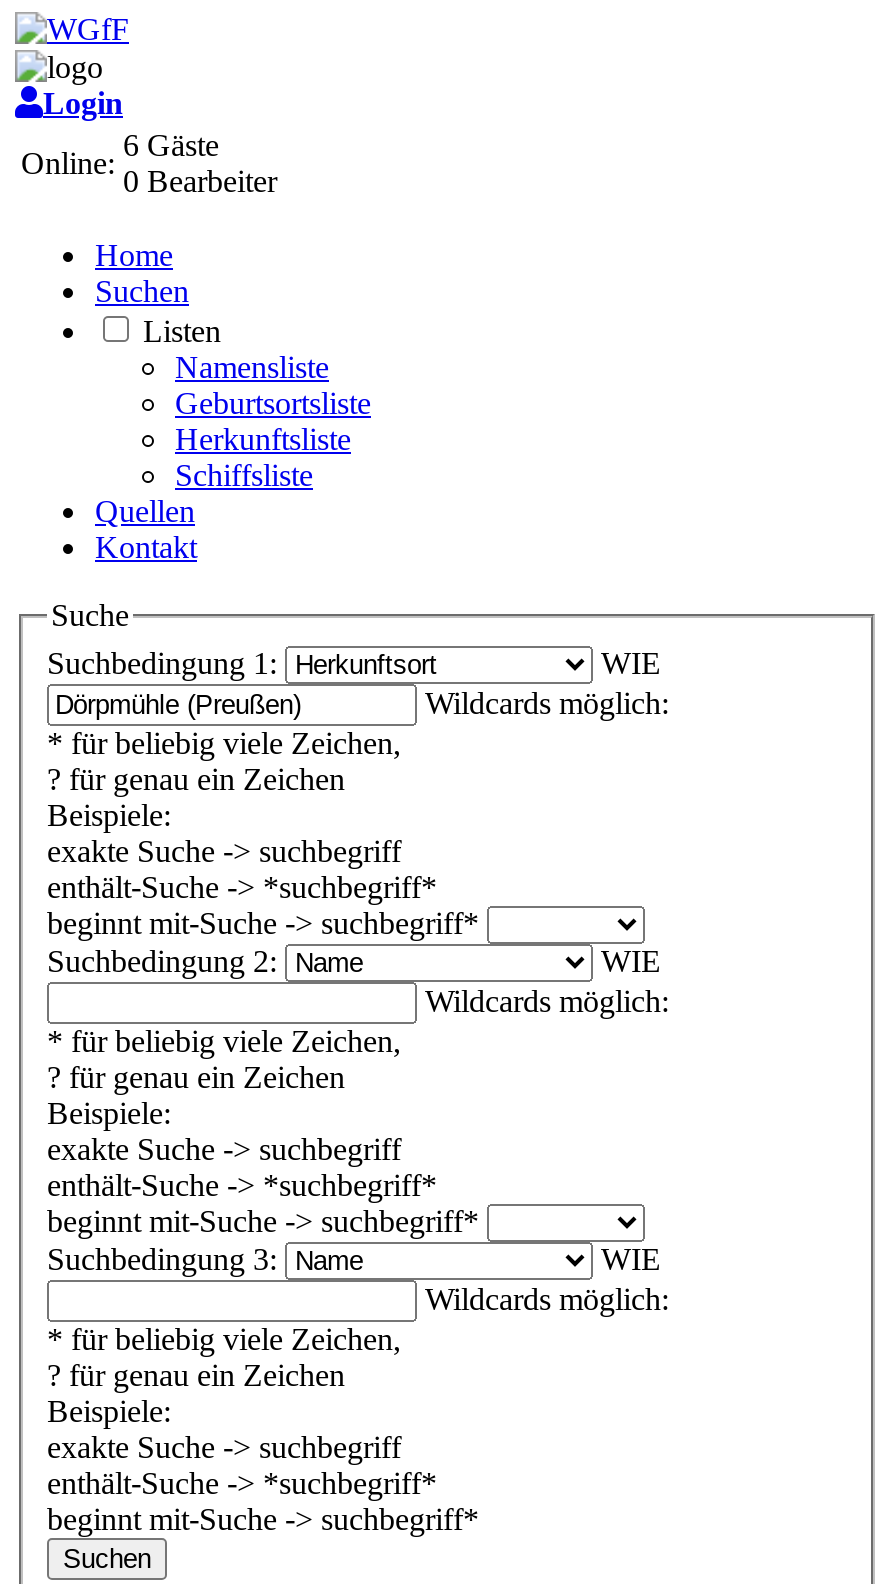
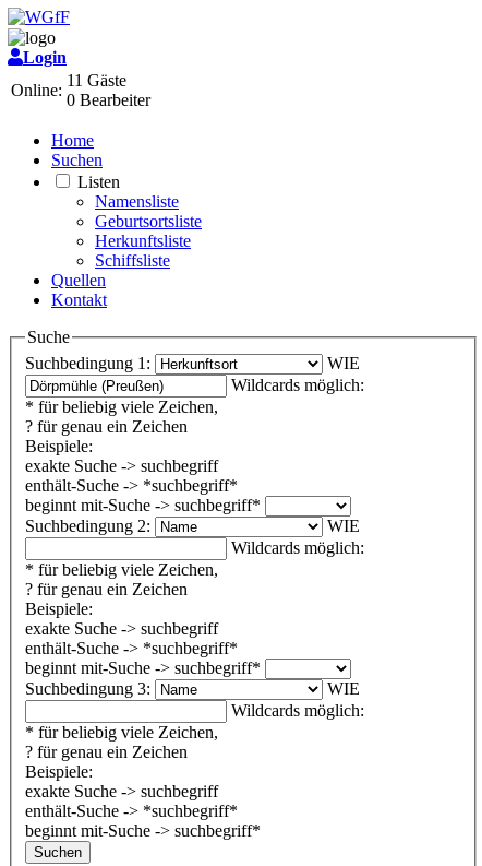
- 6 Gäste
+ 11 Gäste
